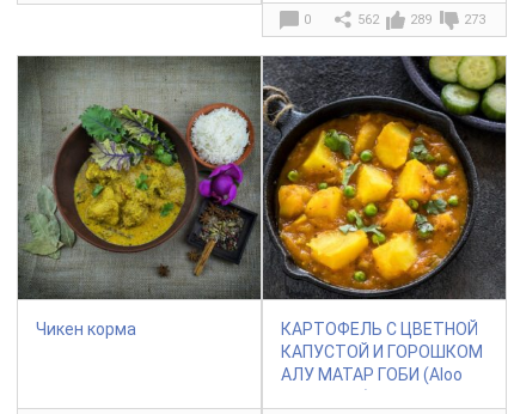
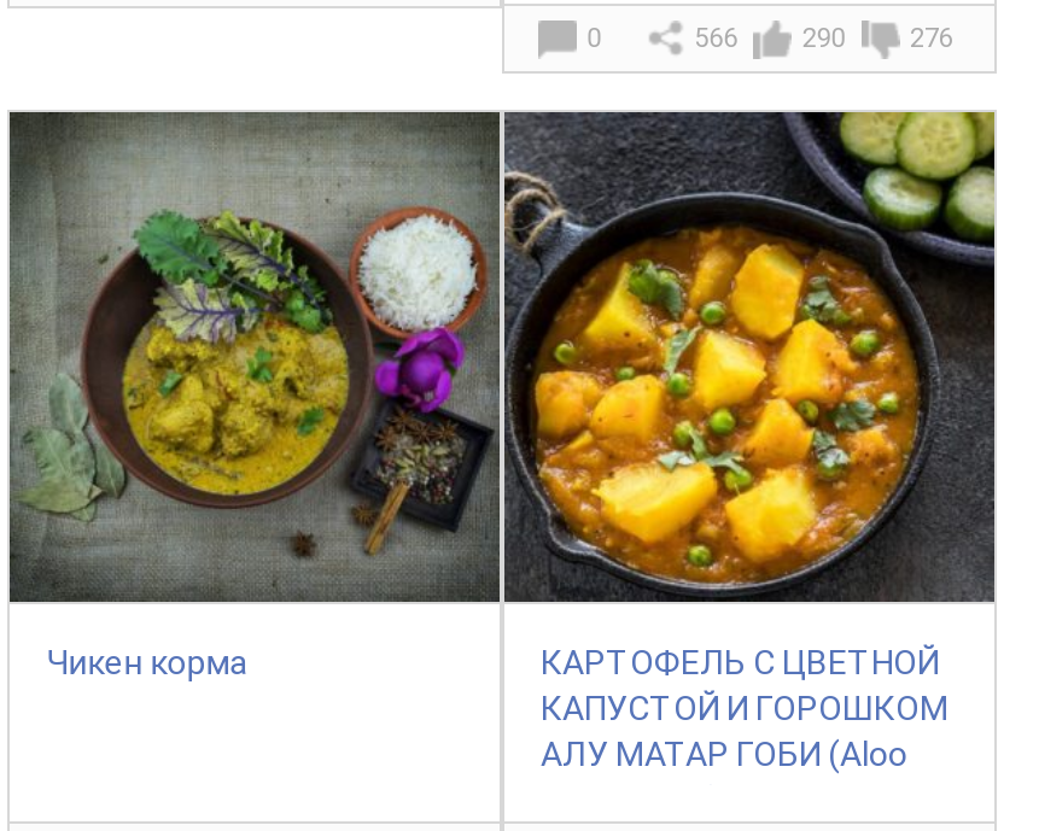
- 562
+ 566

- 289
+ 290

- 273
+ 276
